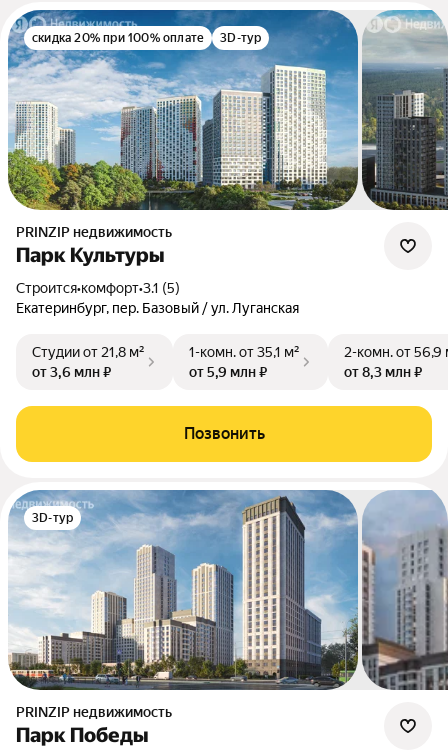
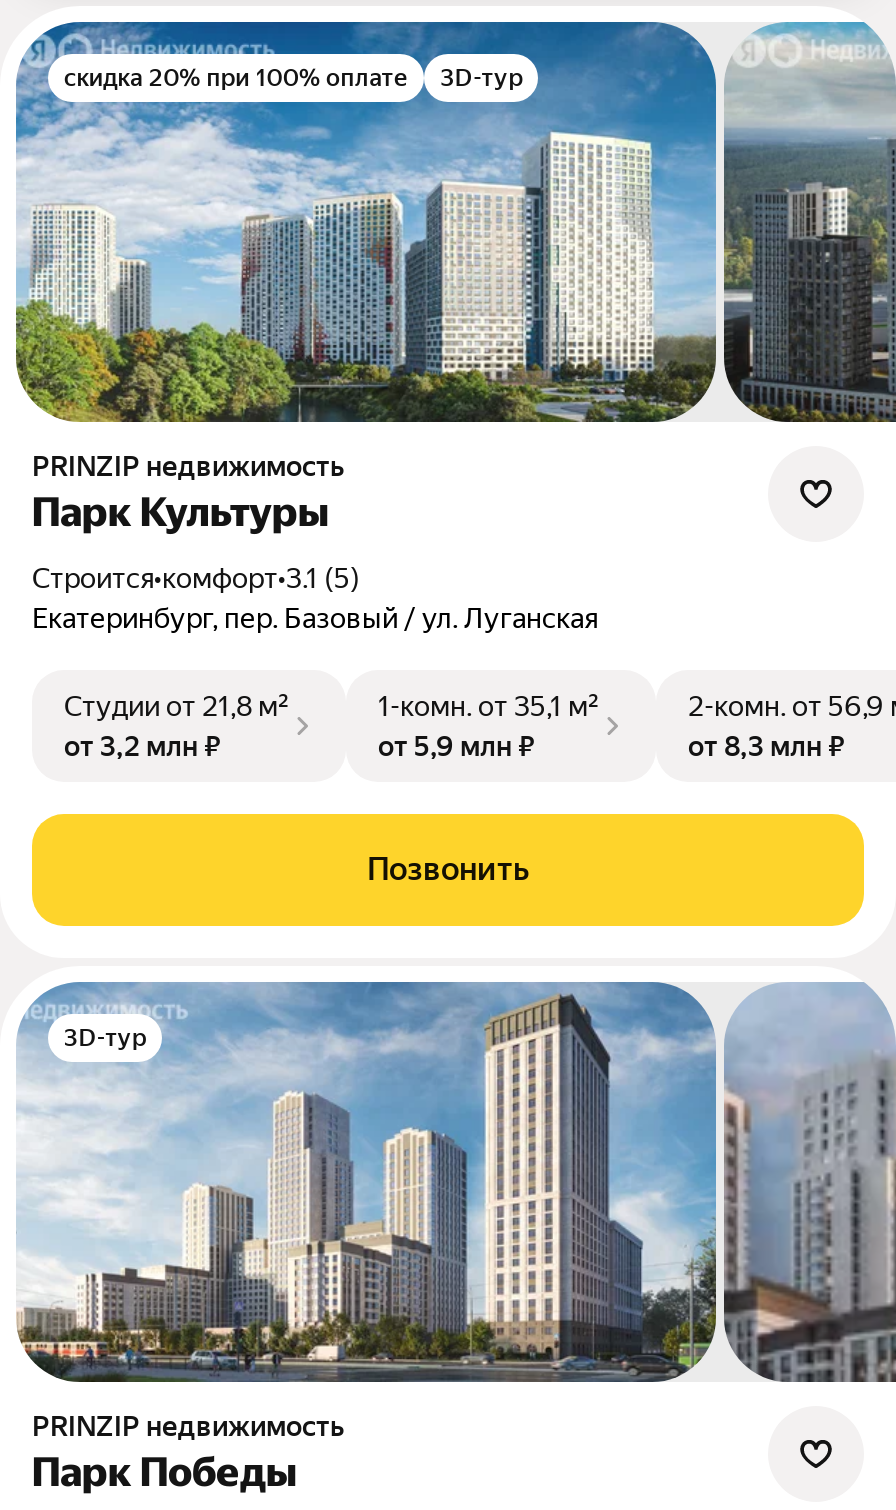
- от 3,6 млн ₽
+ от 3,2 млн ₽
